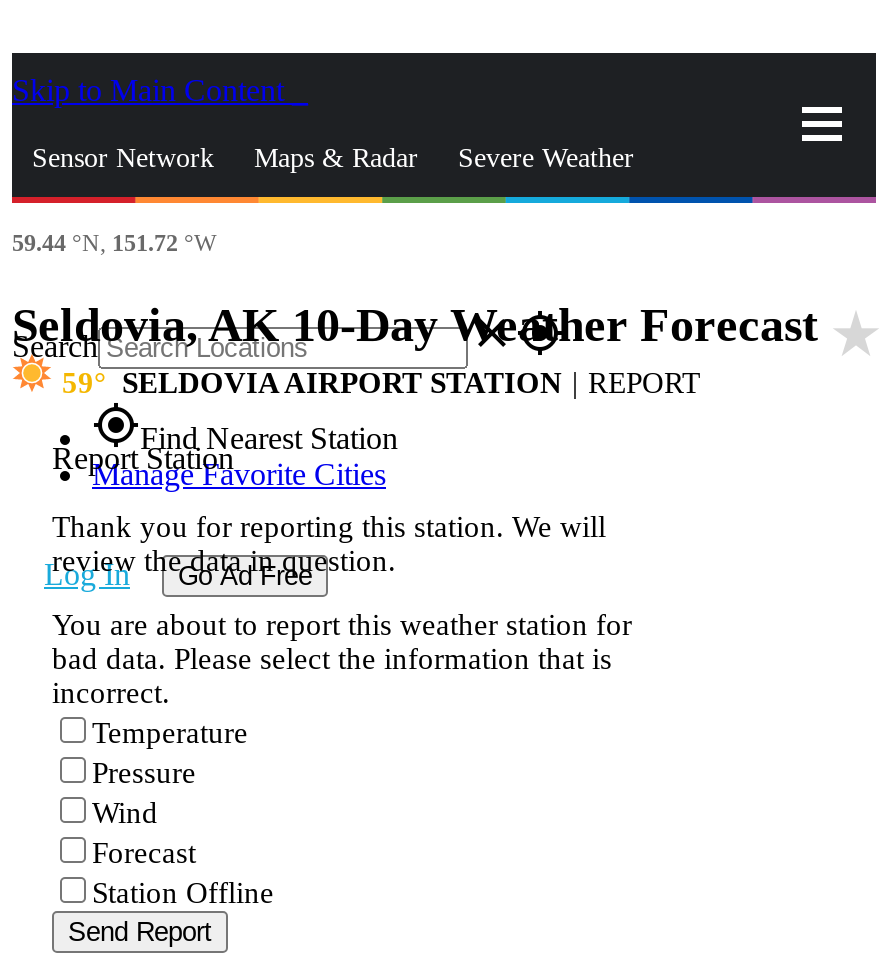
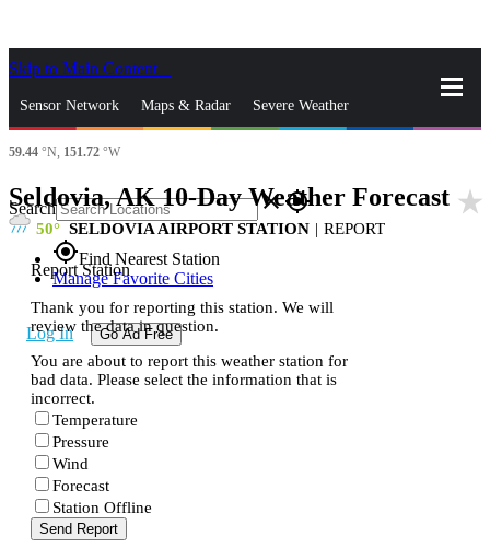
- 59
+ 50
